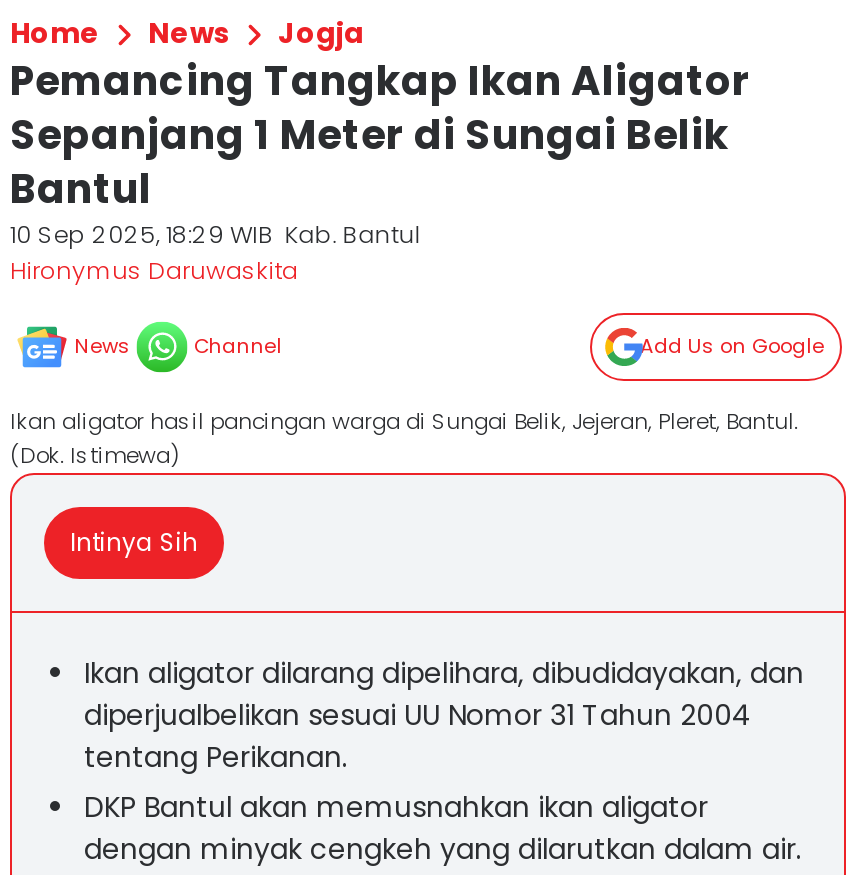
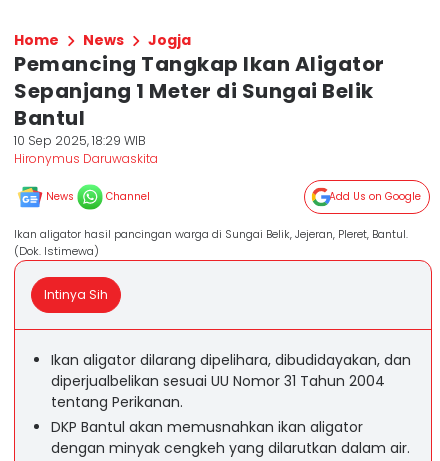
- 10 Sep 2025, 18:29 WIB Kab. Bantul
+ 10 Sep 2025, 18:29 WIB
